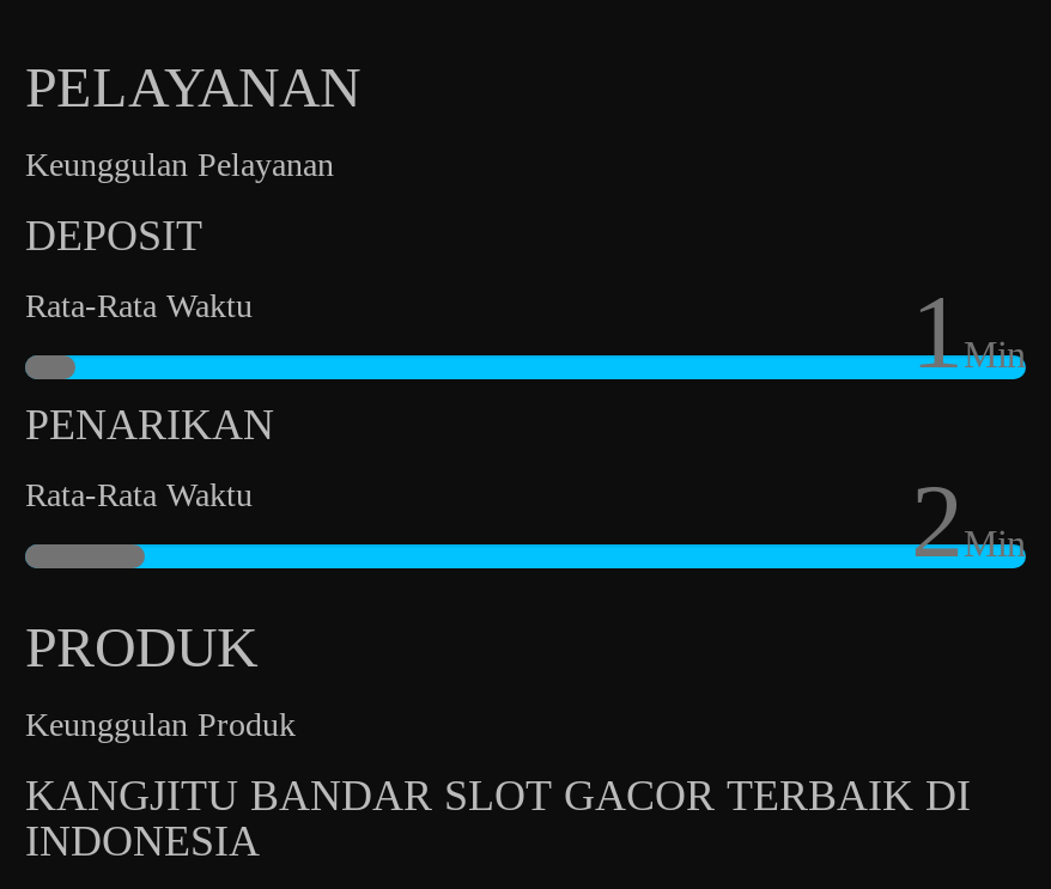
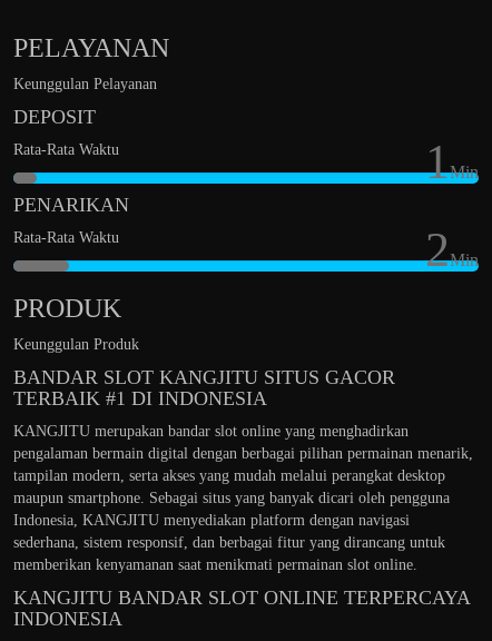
- KANGJITU BANDAR SLOT GACOR TERBAIK DI
+ BANDAR SLOT KANGJITU SITUS GACOR
+ TERBAIK #1 DI INDONESIA
+ KANGJITU merupakan bandar slot online yang menghadirkan
+ pengalaman bermain digital dengan berbagai pilihan permainan menarik,
+ tampilan modern, serta akses yang mudah melalui perangkat desktop
+ maupun smartphone. Sebagai situs yang banyak dicari oleh pengguna
+ Indonesia, KANGJITU menyediakan platform dengan navigasi
+ sederhana, sistem responsif, dan berbagai fitur yang dirancang untuk
+ memberikan kenyamanan saat menikmati permainan slot online.
+ KANGJITU BANDAR SLOT ONLINE TERPERCAYA
